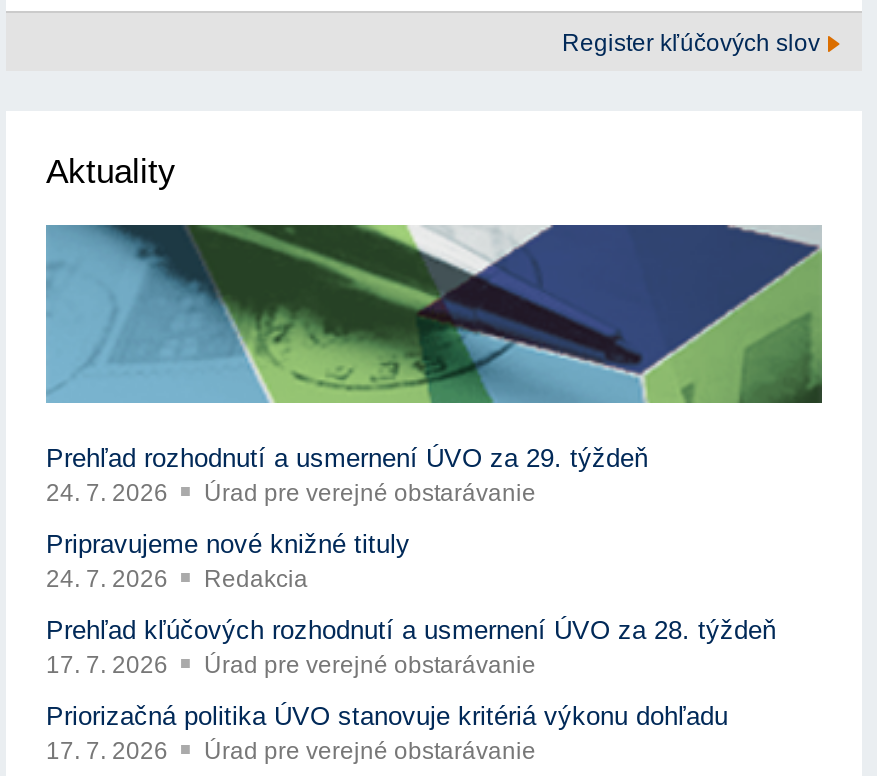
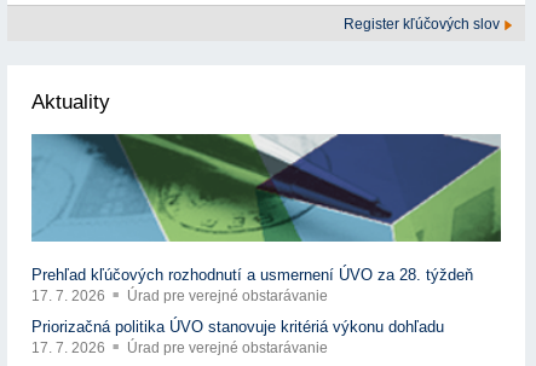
- Prehľad rozhodnutí a usmernení ÚVO za 29. týždeň
- 24. 7. 2026
- Úrad pre verejné obstarávanie
- Pripravujeme nové knižné tituly
- 24. 7. 2026
- Redakcia
